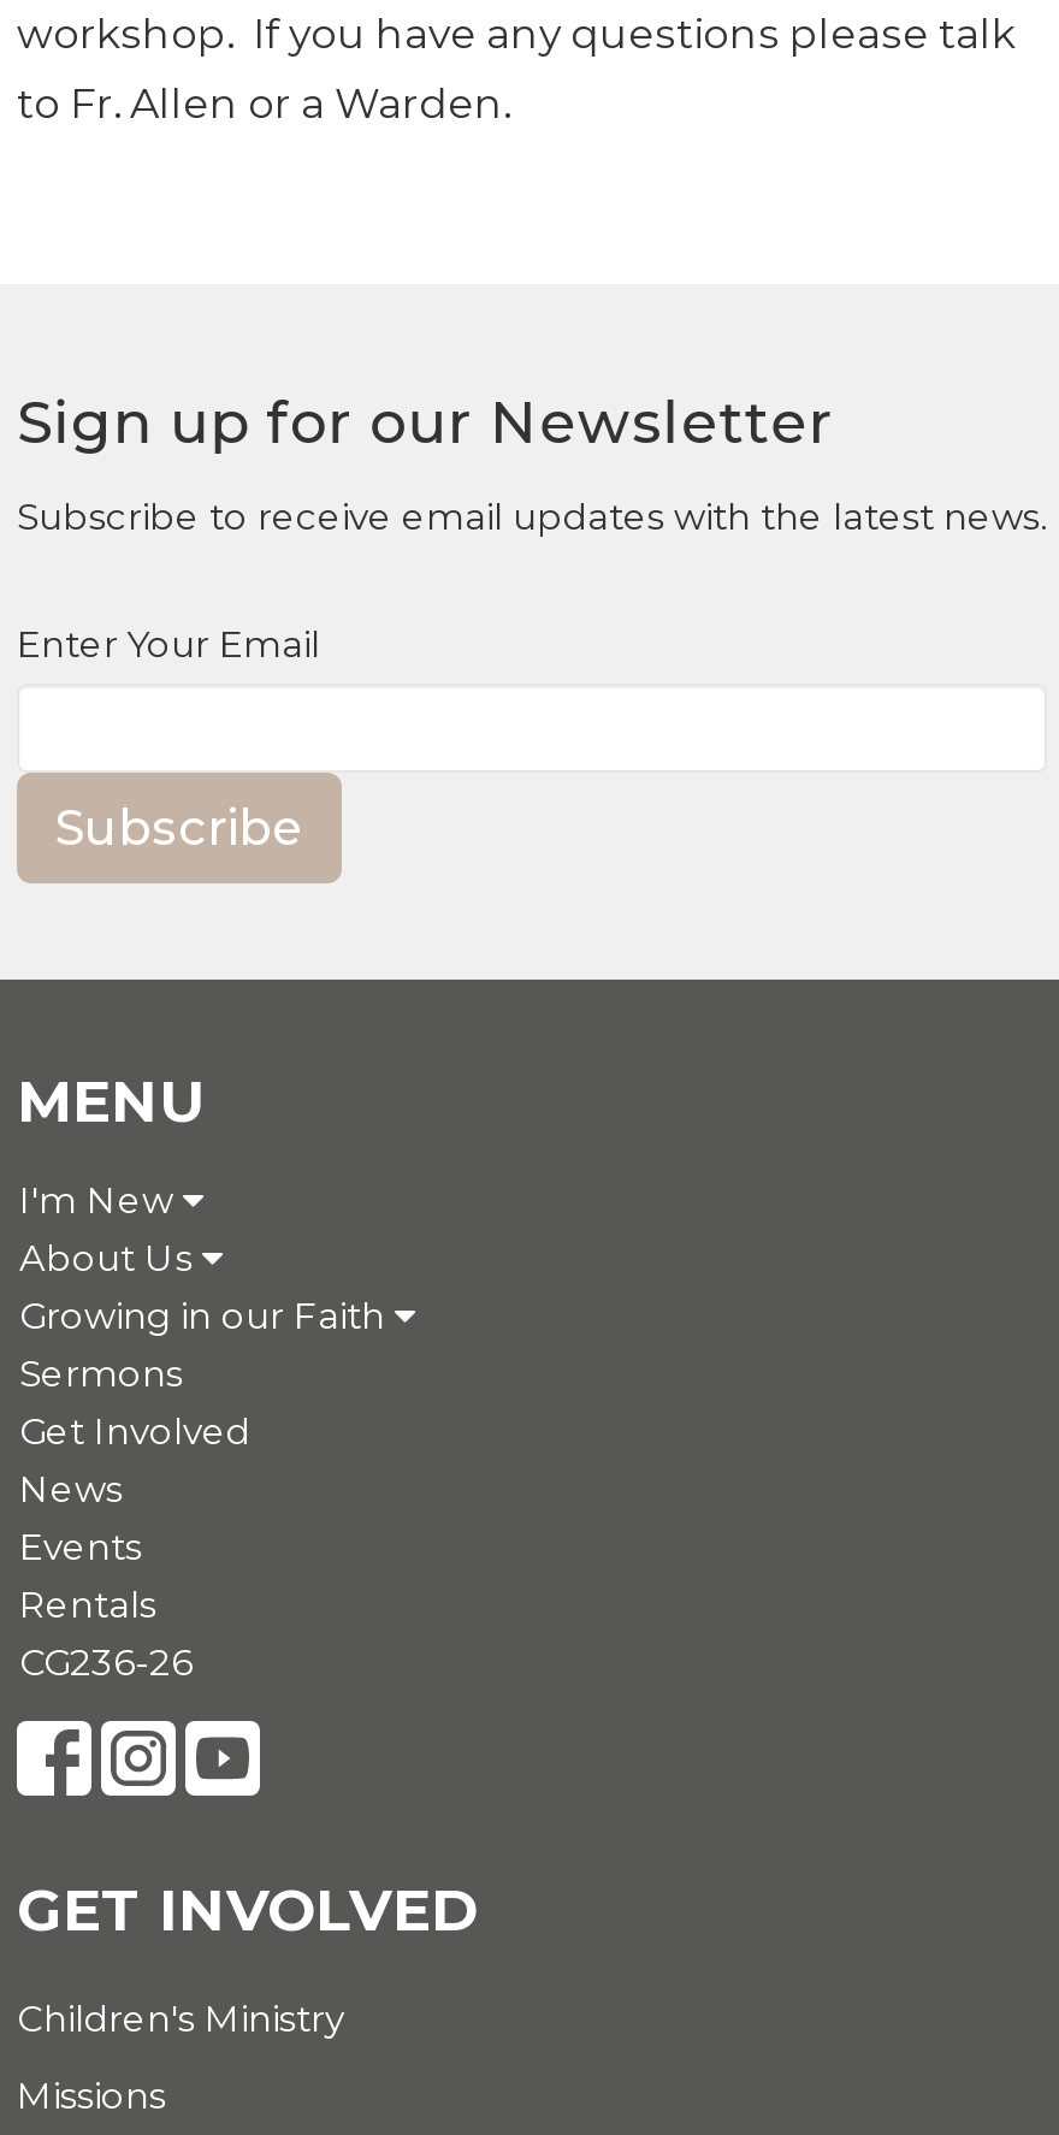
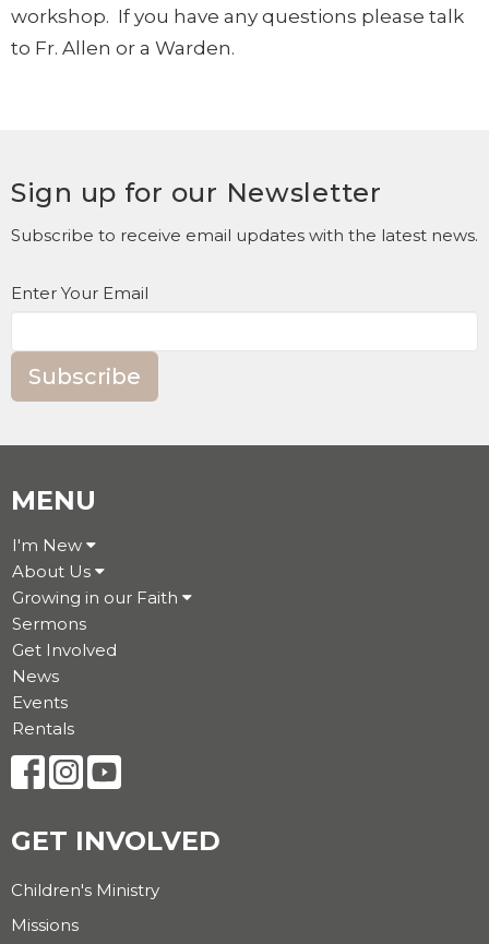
- CG236-26
